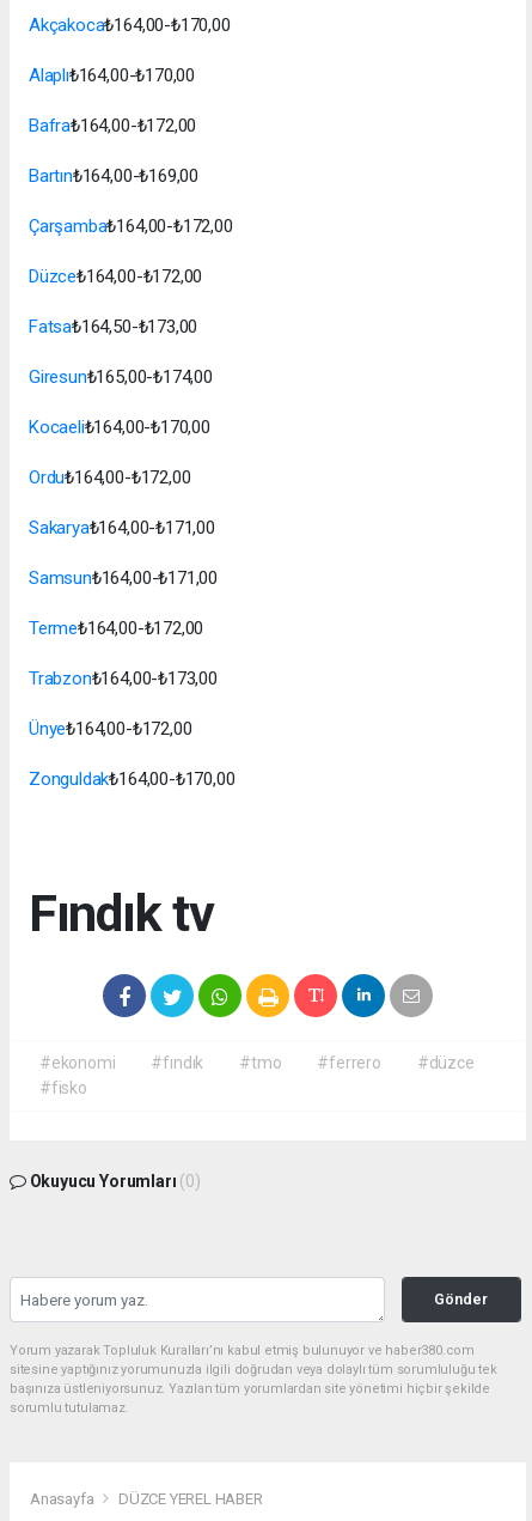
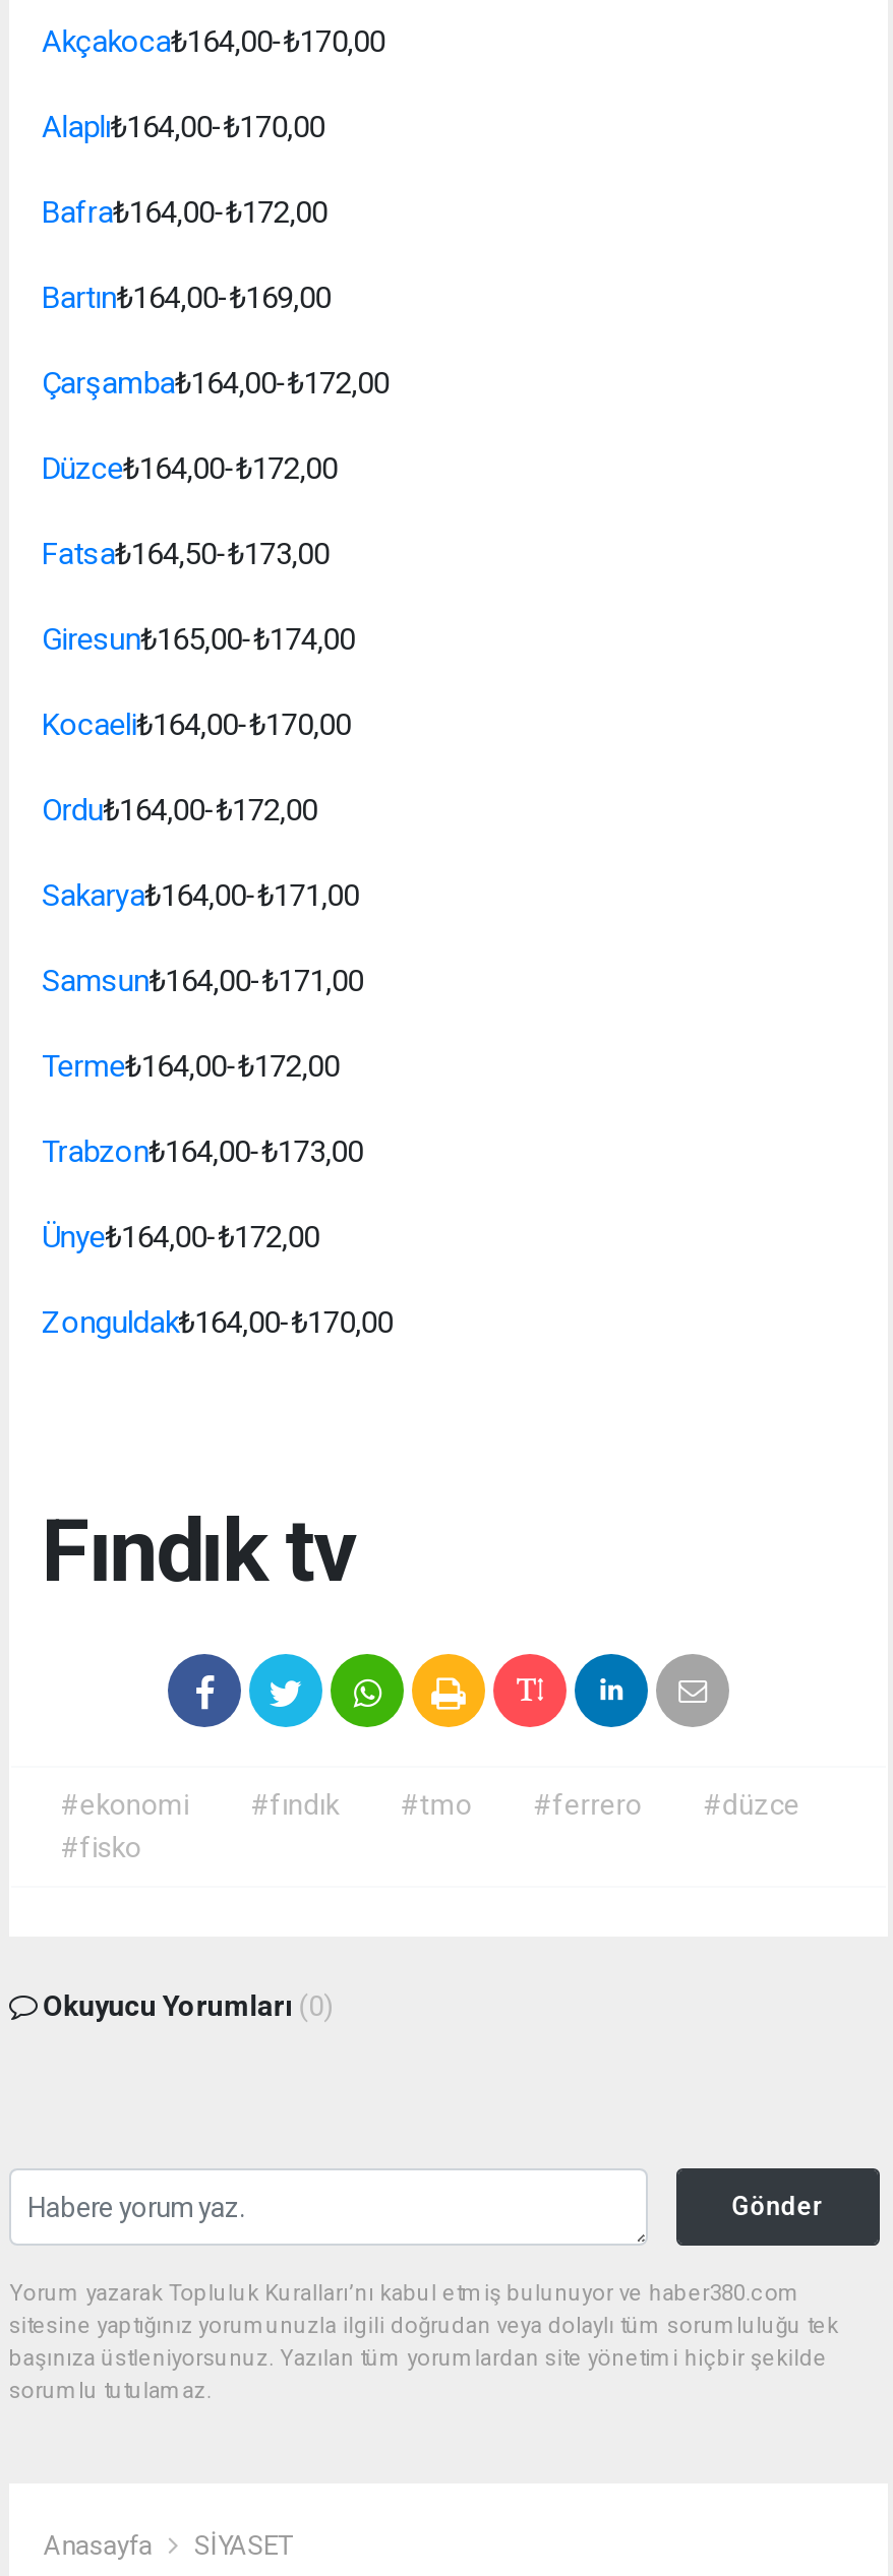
- DÜZCE YEREL HABER
+ SİYASET
